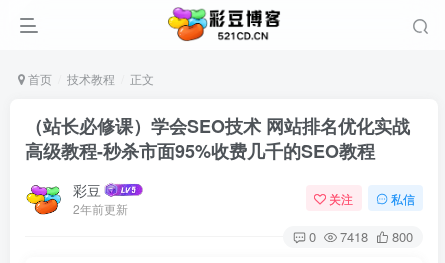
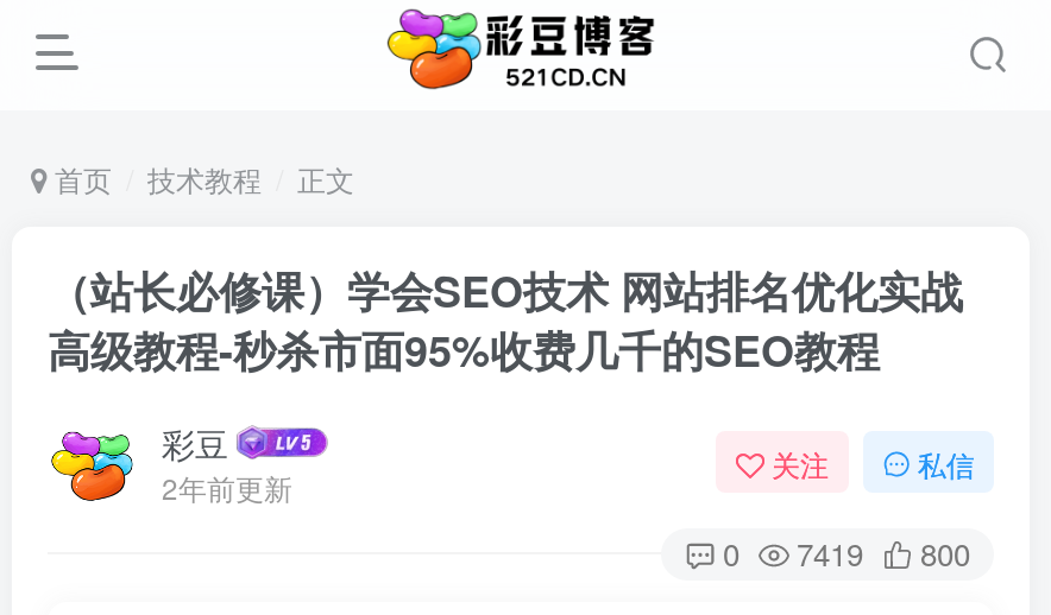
- 0 7418 800
+ 0 7419 800
